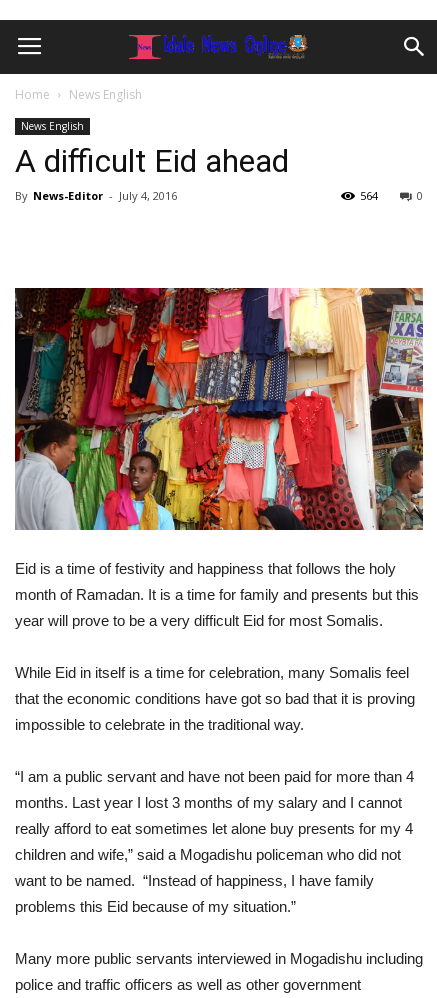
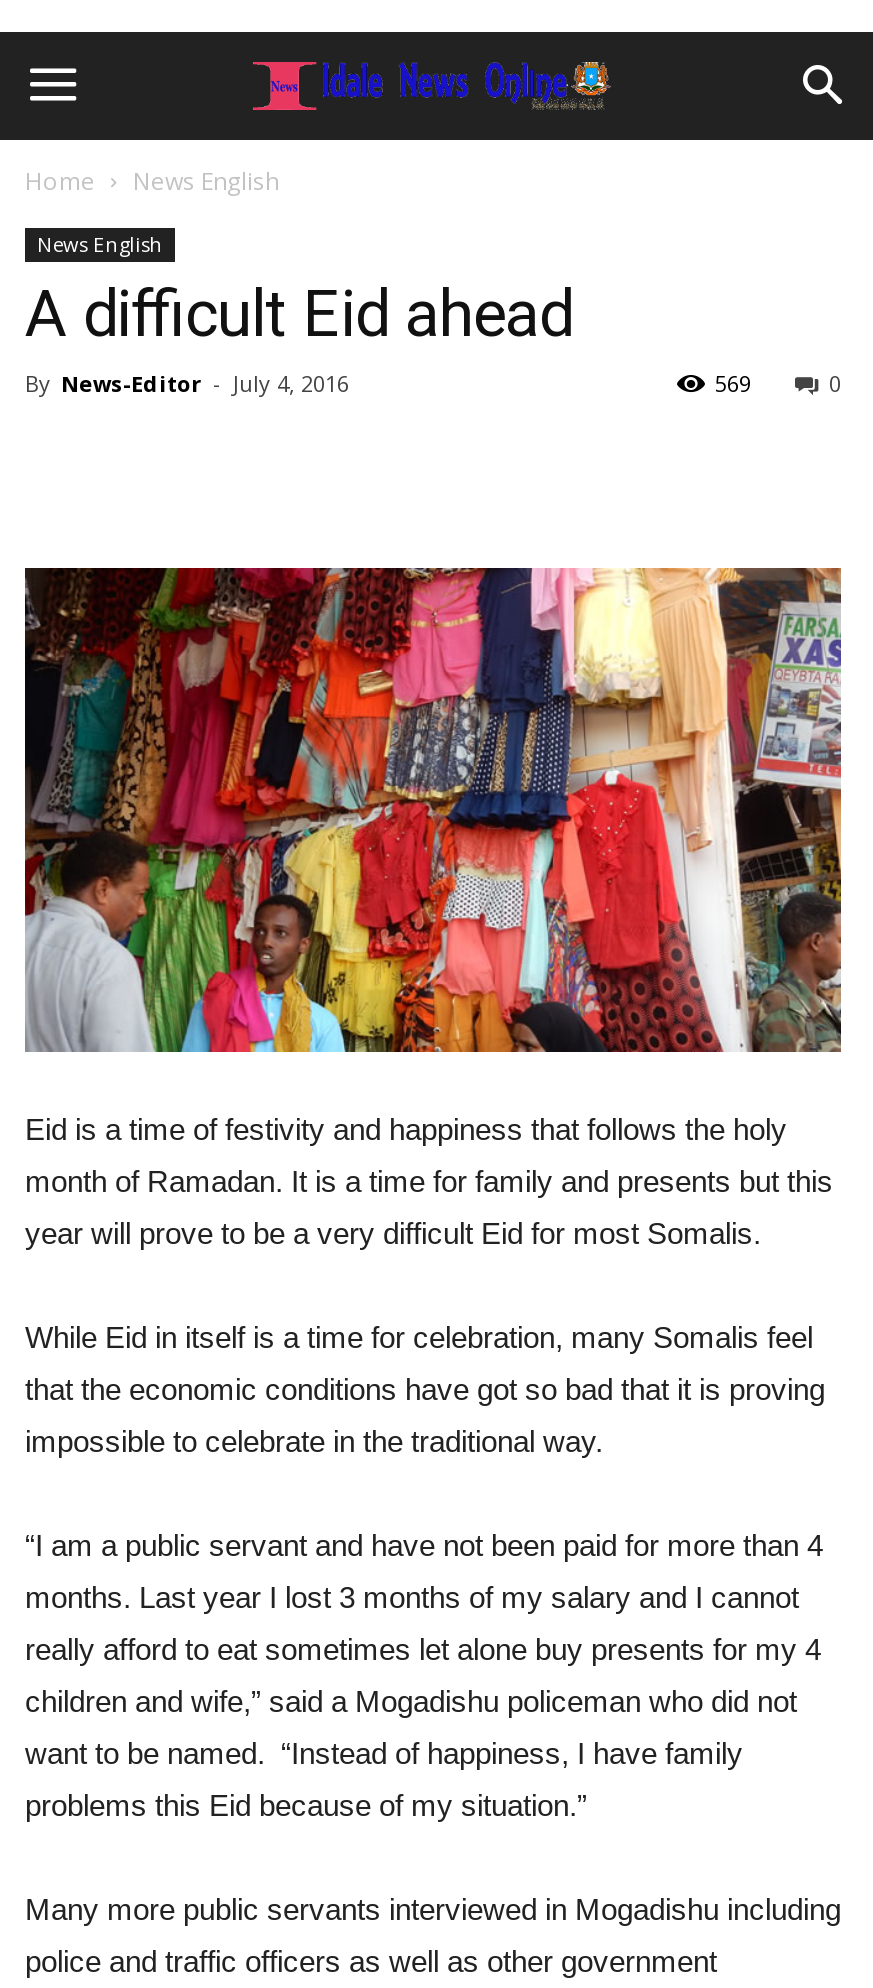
- 564
+ 569
